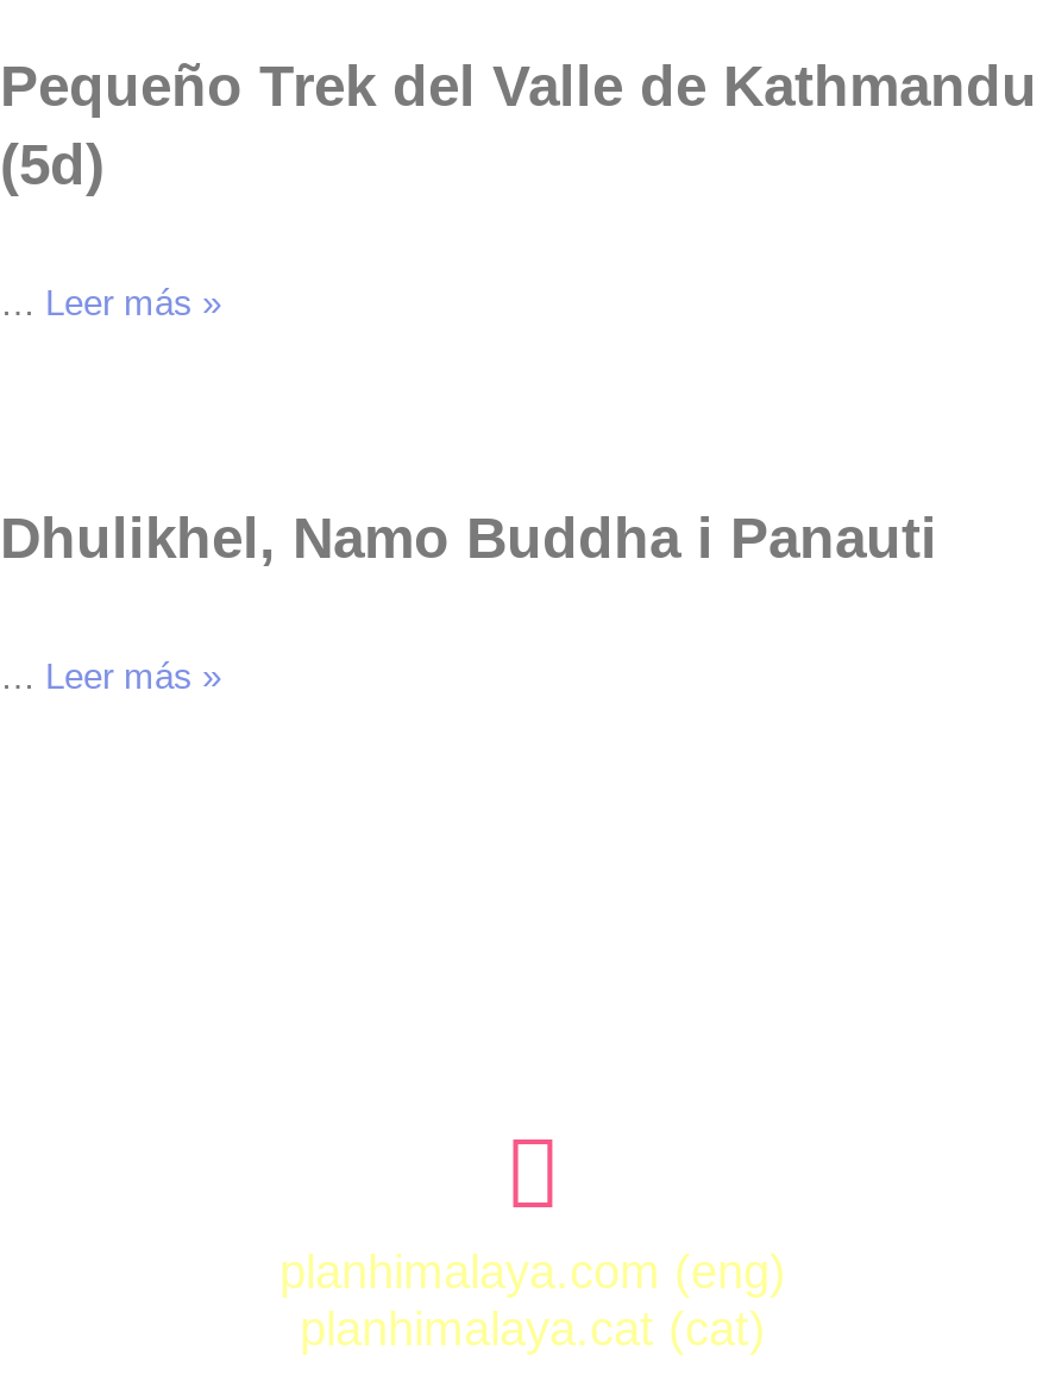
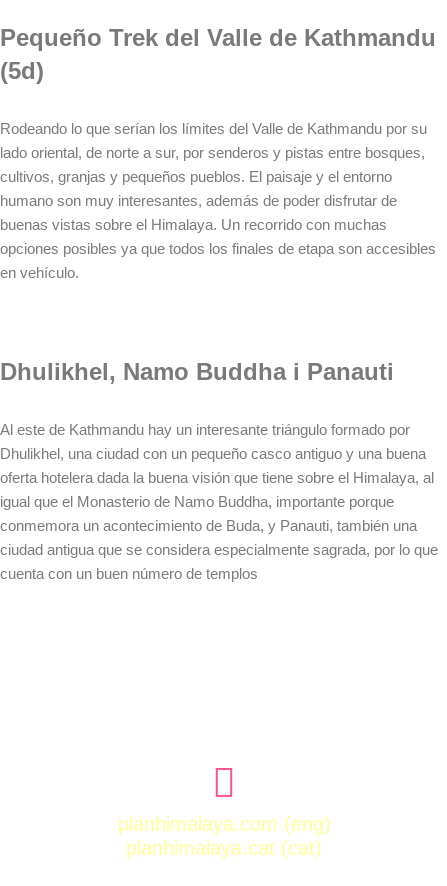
- … Leer más »
+ Rodeando lo que serían los límites del Valle de Kathmandu por su
+ lado oriental, de norte a sur, por senderos y pistas entre bosques,
+ cultivos, granjas y pequeños pueblos. El paisaje y el entorno
+ humano son muy interesantes, además de poder disfrutar de
+ buenas vistas sobre el Himalaya. Un recorrido con muchas
+ opciones posibles ya que todos los finales de etapa son accesibles
+ en vehículo.

- … Leer más »
+ Al este de Kathmandu hay un interesante triángulo formado por
+ Dhulikhel, una ciudad con un pequeño casco antiguo y una buena
+ oferta hotelera dada la buena visión que tiene sobre el Himalaya, al
+ igual que el Monasterio de Namo Buddha, importante porque
+ conmemora un acontecimiento de Buda, y Panauti, también una
+ ciudad antigua que se considera especialmente sagrada, por lo que
+ cuenta con un buen número de templos
